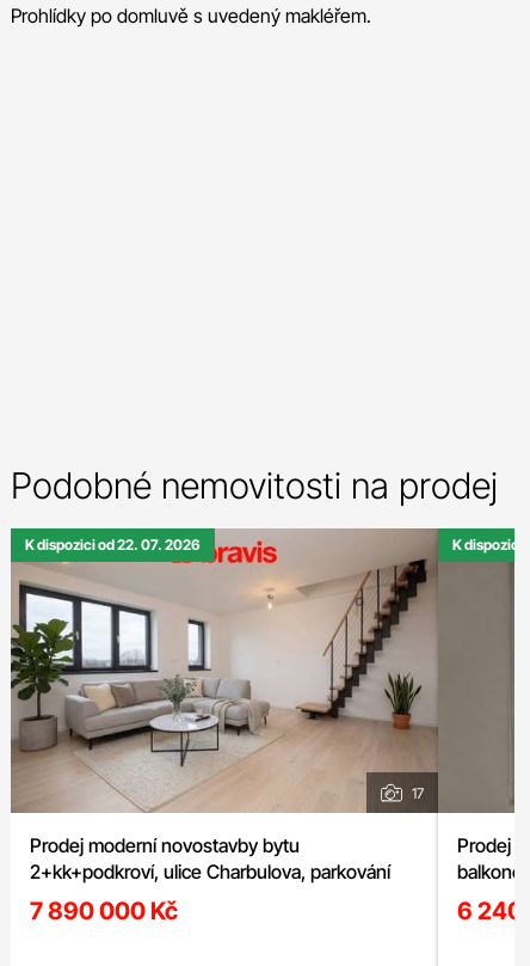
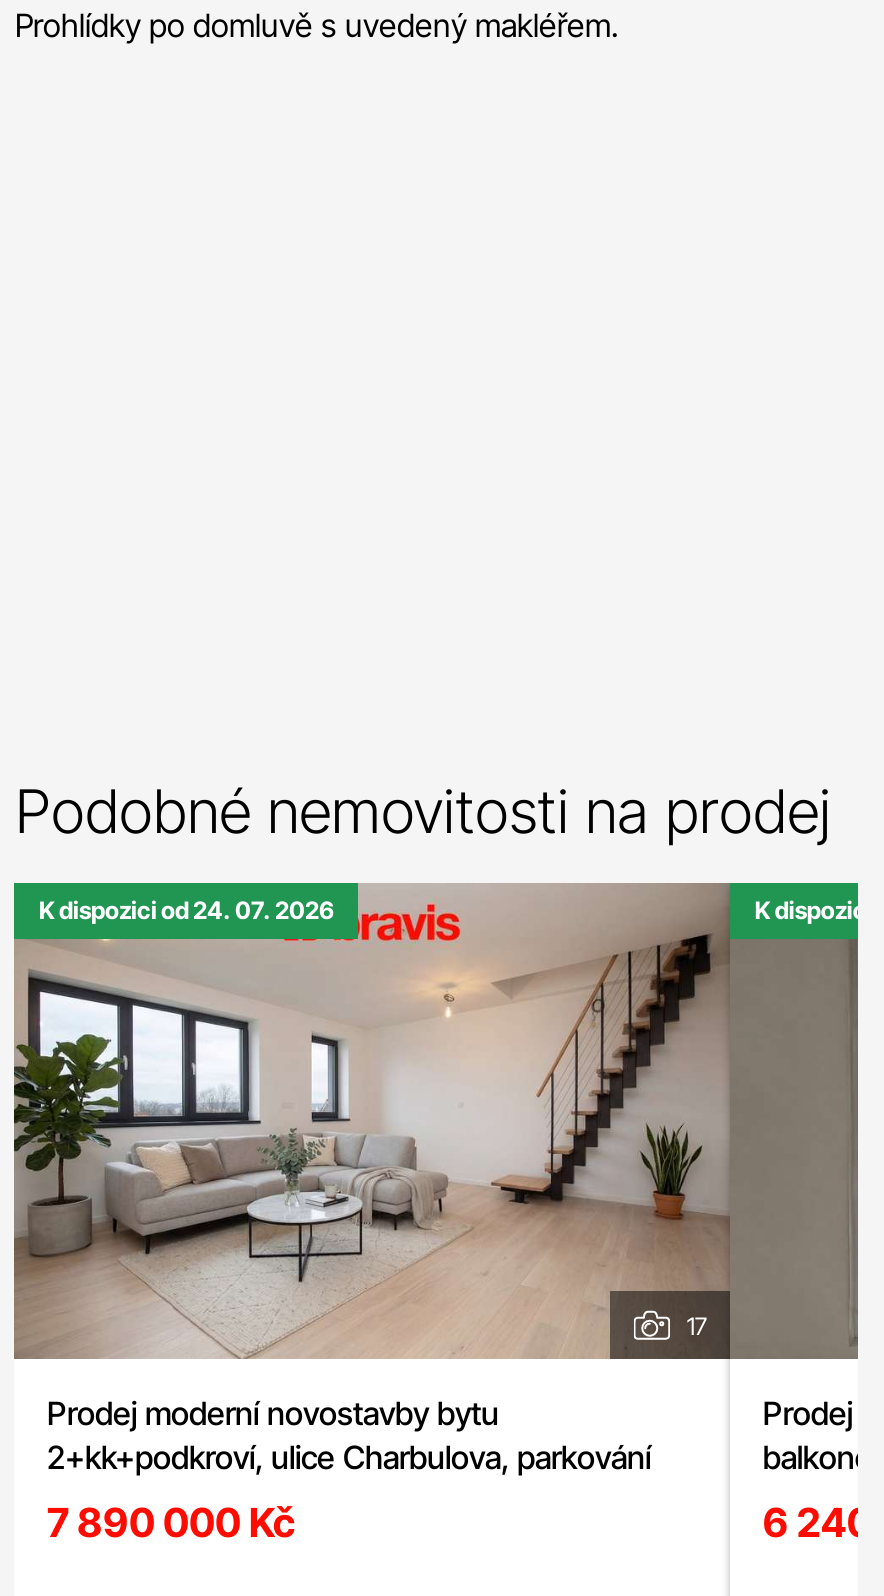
- K dispozici od 22. 07. 2026
+ K dispozici od 24. 07. 2026
